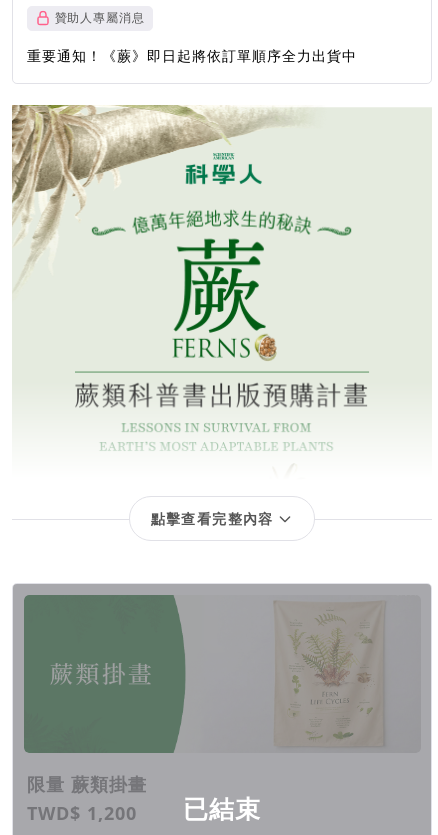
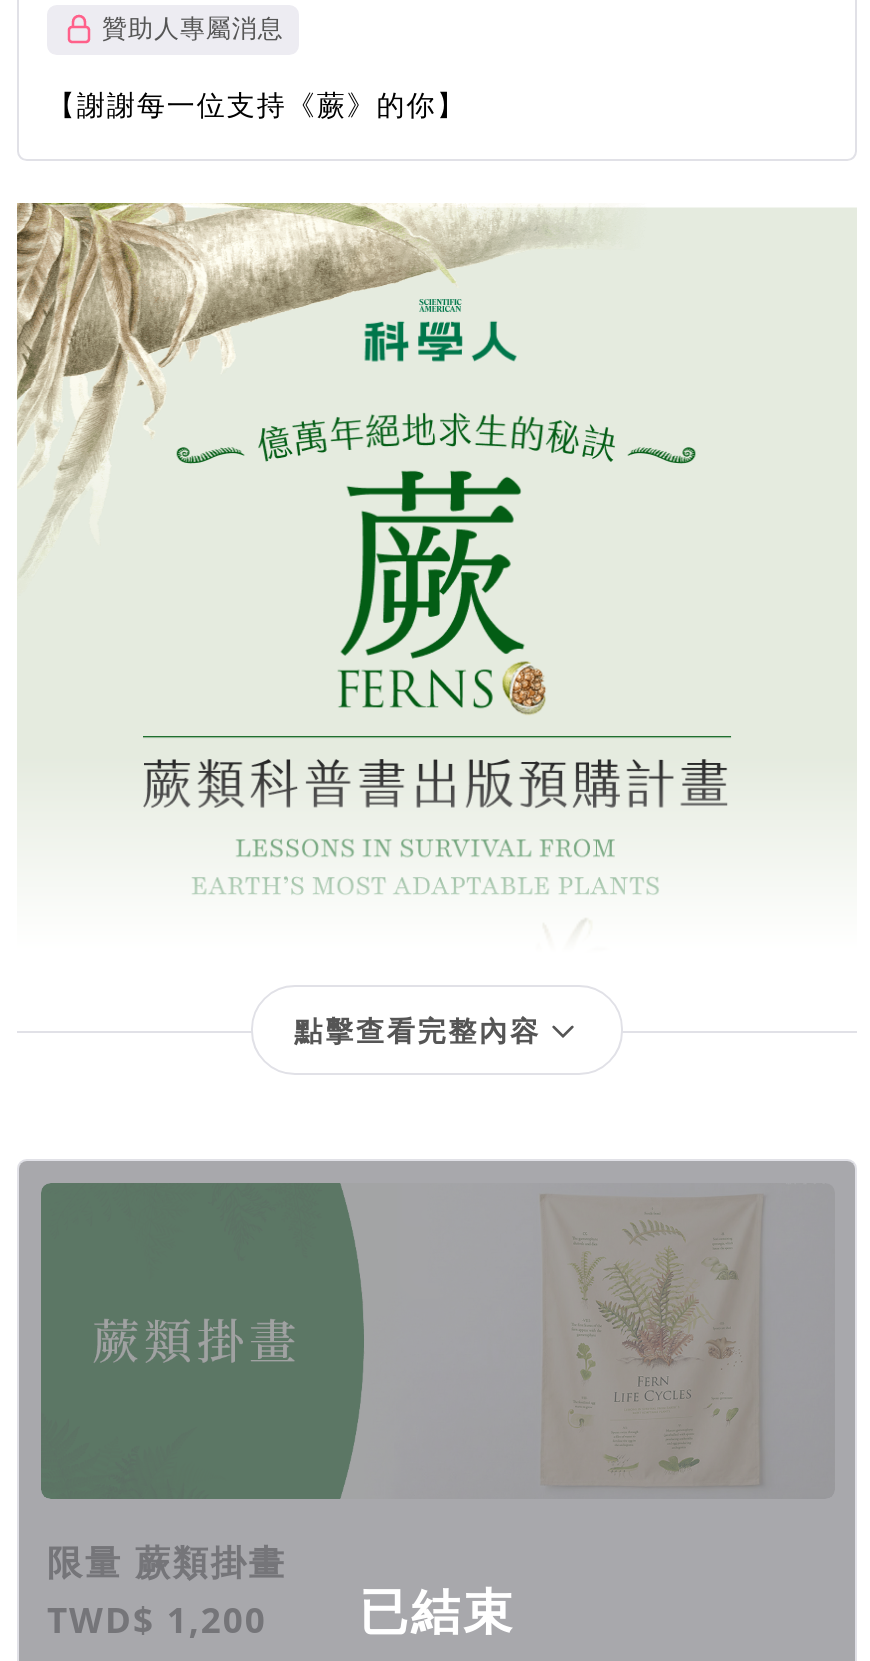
- 重要通知！《蕨》即日起將依訂單順序全力出貨中
+ 【謝謝每一位支持《蕨》的你】
